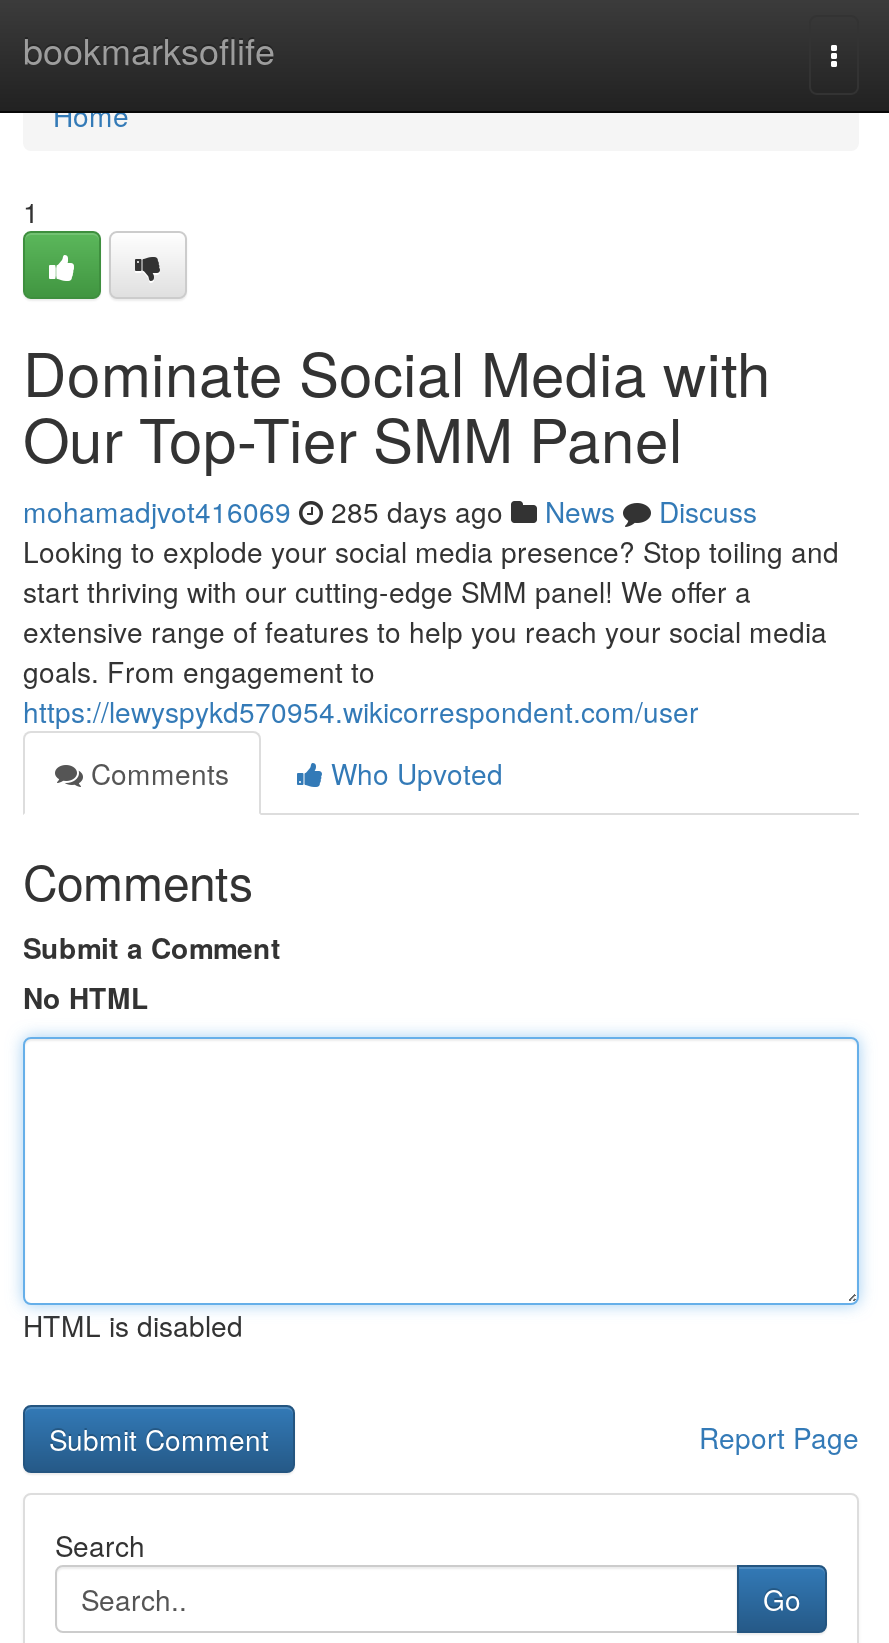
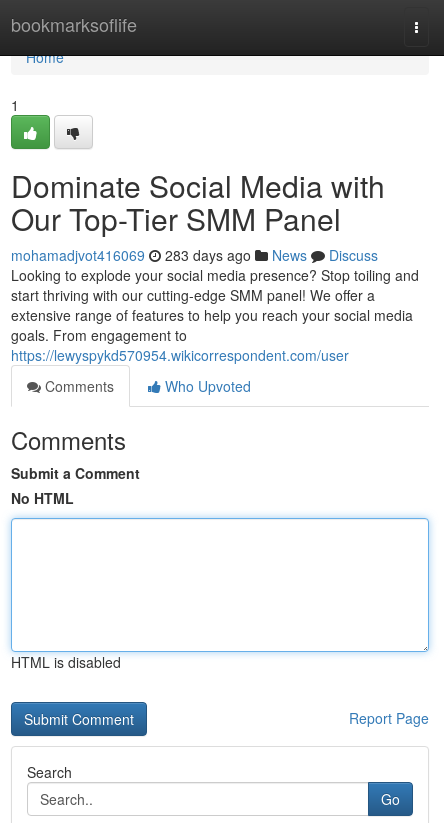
- mohamadjvot416069 285 days ago News Discuss
+ mohamadjvot416069 283 days ago News Discuss
